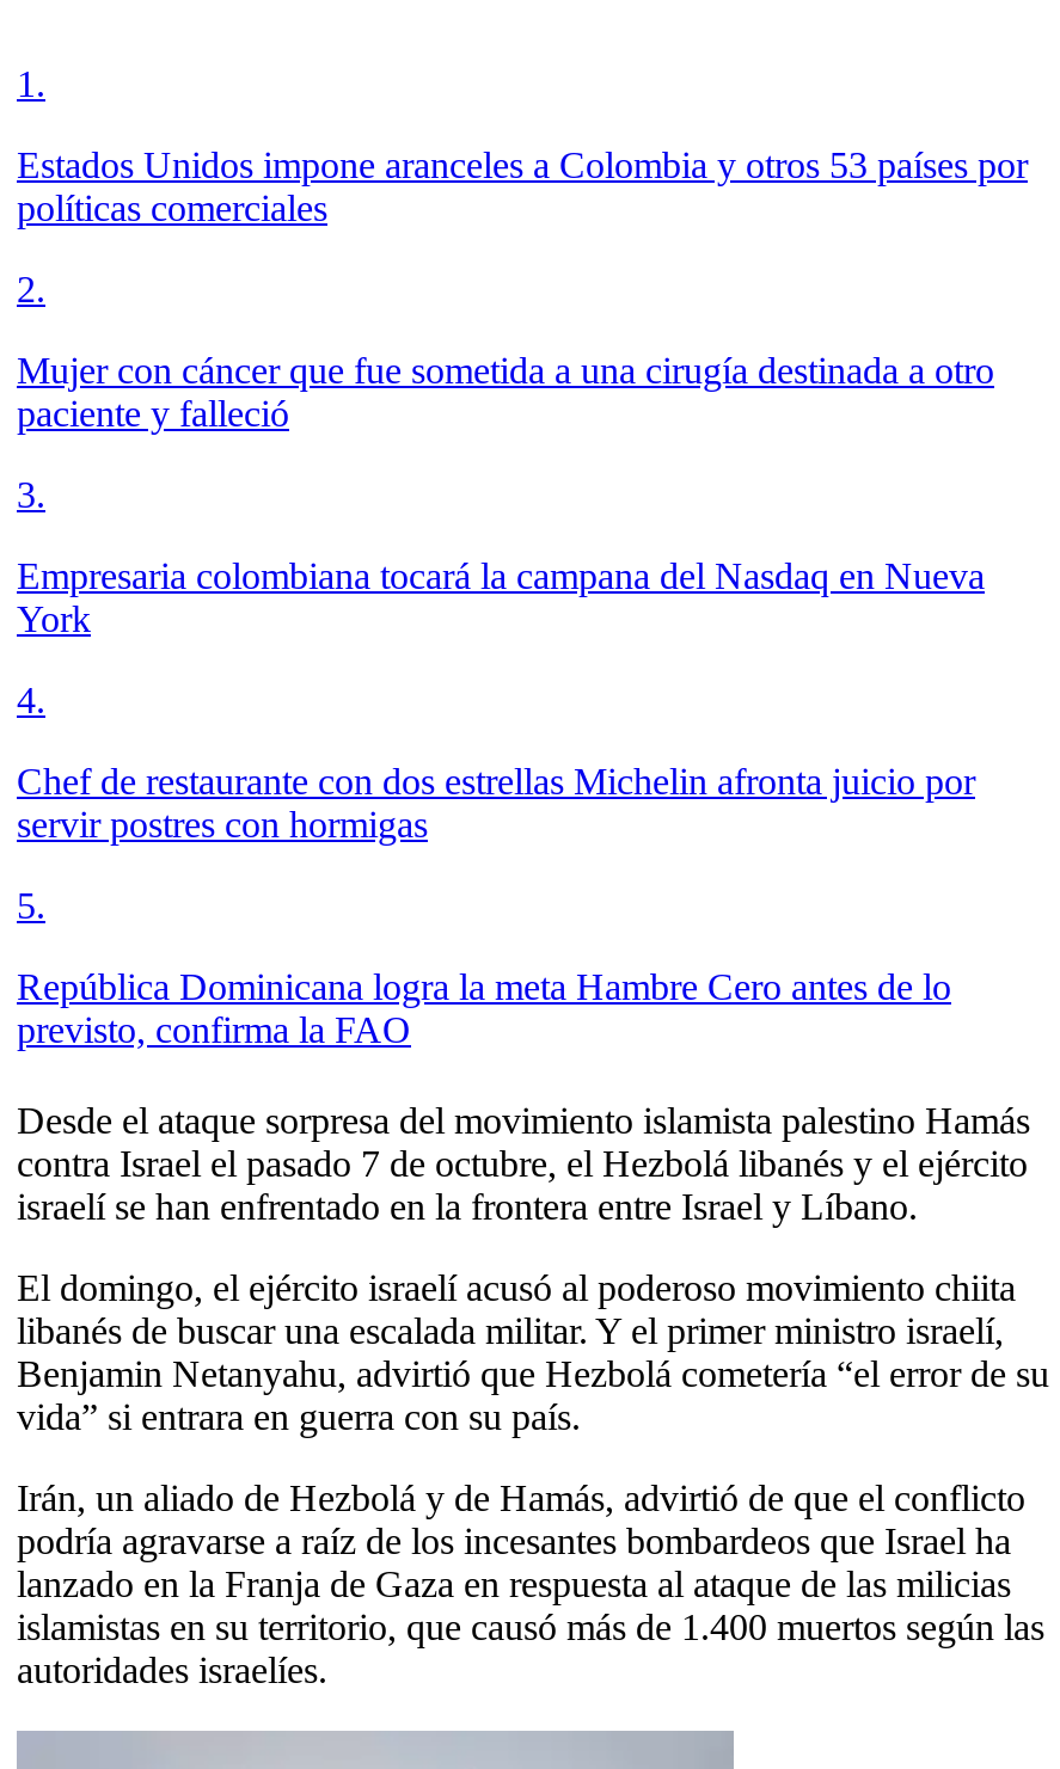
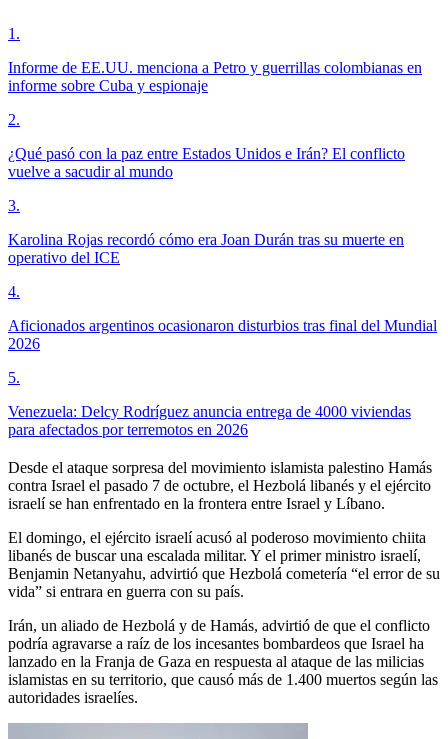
- Estados Unidos impone aranceles a Colombia y otros 53 países por
- políticas comerciales
+ Informe de EE.UU. menciona a Petro y guerrillas colombianas en
+ informe sobre Cuba y espionaje

- Mujer con cáncer que fue sometida a una cirugía destinada a otro
- paciente y falleció
+ ¿Qué pasó con la paz entre Estados Unidos e Irán? El conflicto
+ vuelve a sacudir al mundo

- Empresaria colombiana tocará la campana del Nasdaq en Nueva
- York
+ Karolina Rojas recordó cómo era Joan Durán tras su muerte en
+ operativo del ICE

- Chef de restaurante con dos estrellas Michelin afronta juicio por
- servir postres con hormigas
+ Aficionados argentinos ocasionaron disturbios tras final del Mundial
+ 2026

- República Dominicana logra la meta Hambre Cero antes de lo
- previsto, confirma la FAO
+ Venezuela: Delcy Rodríguez anuncia entrega de 4000 viviendas
+ para afectados por terremotos en 2026
